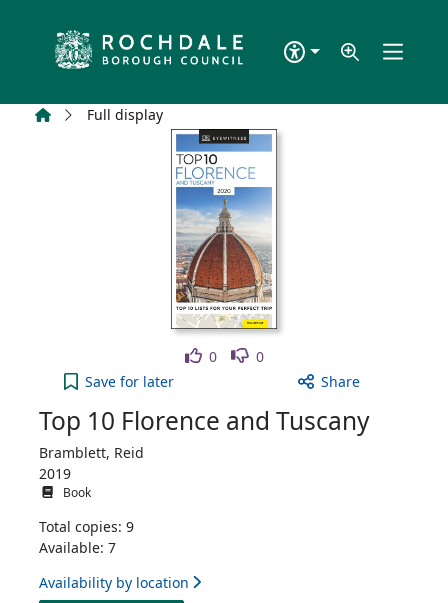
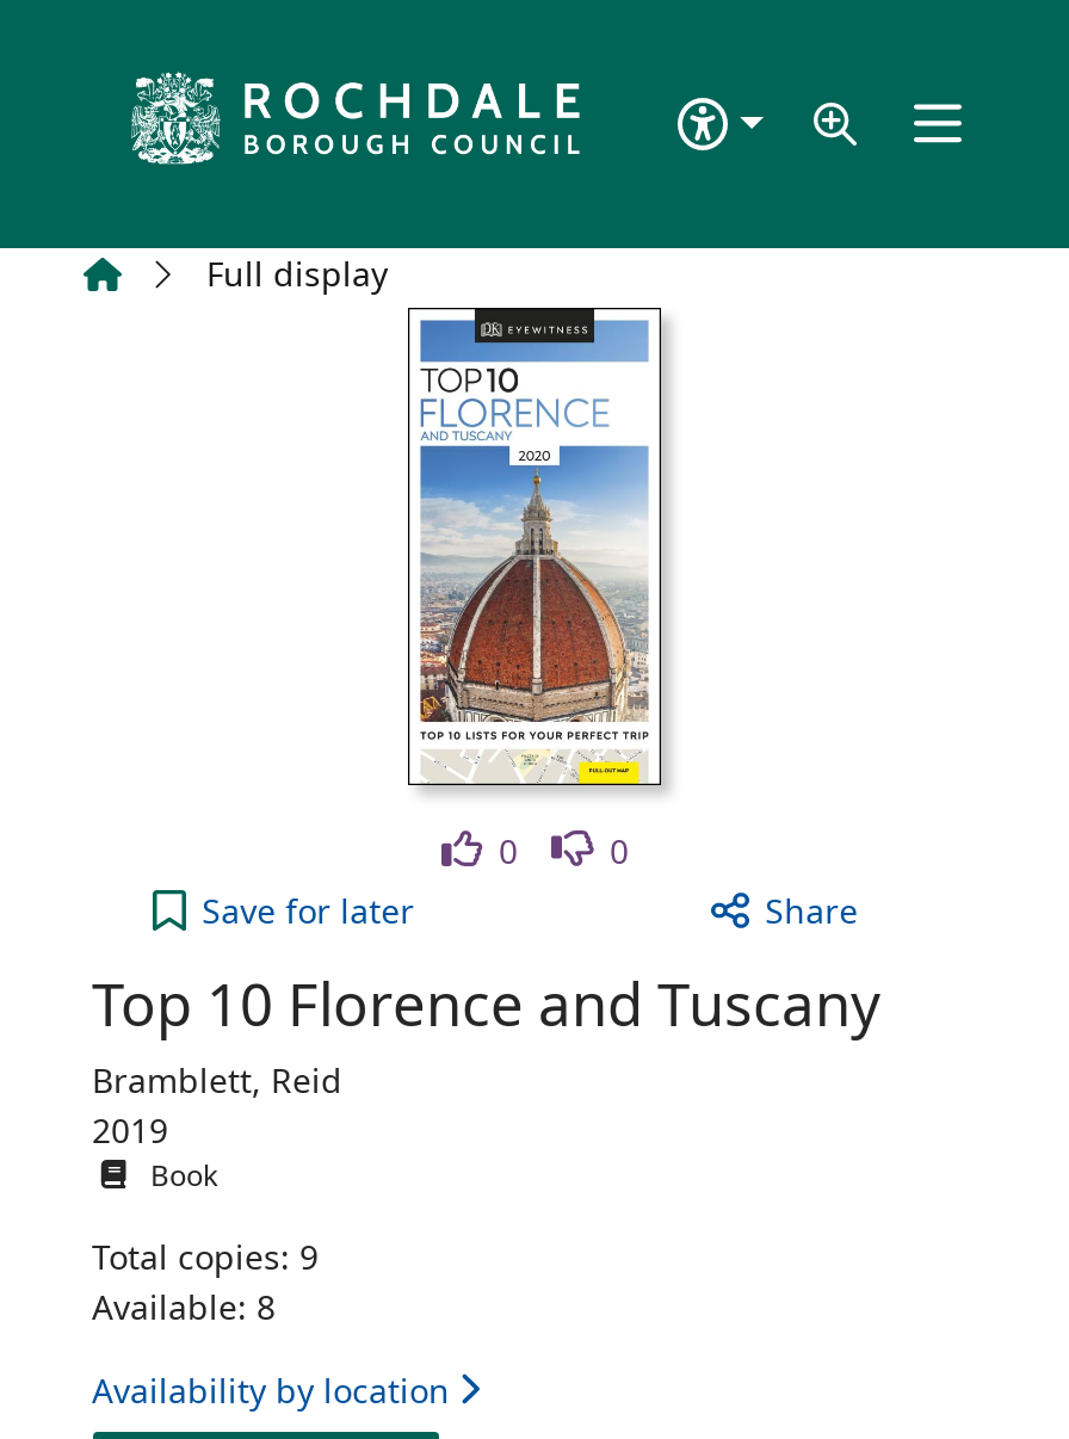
- Available: 7
+ Available: 8
